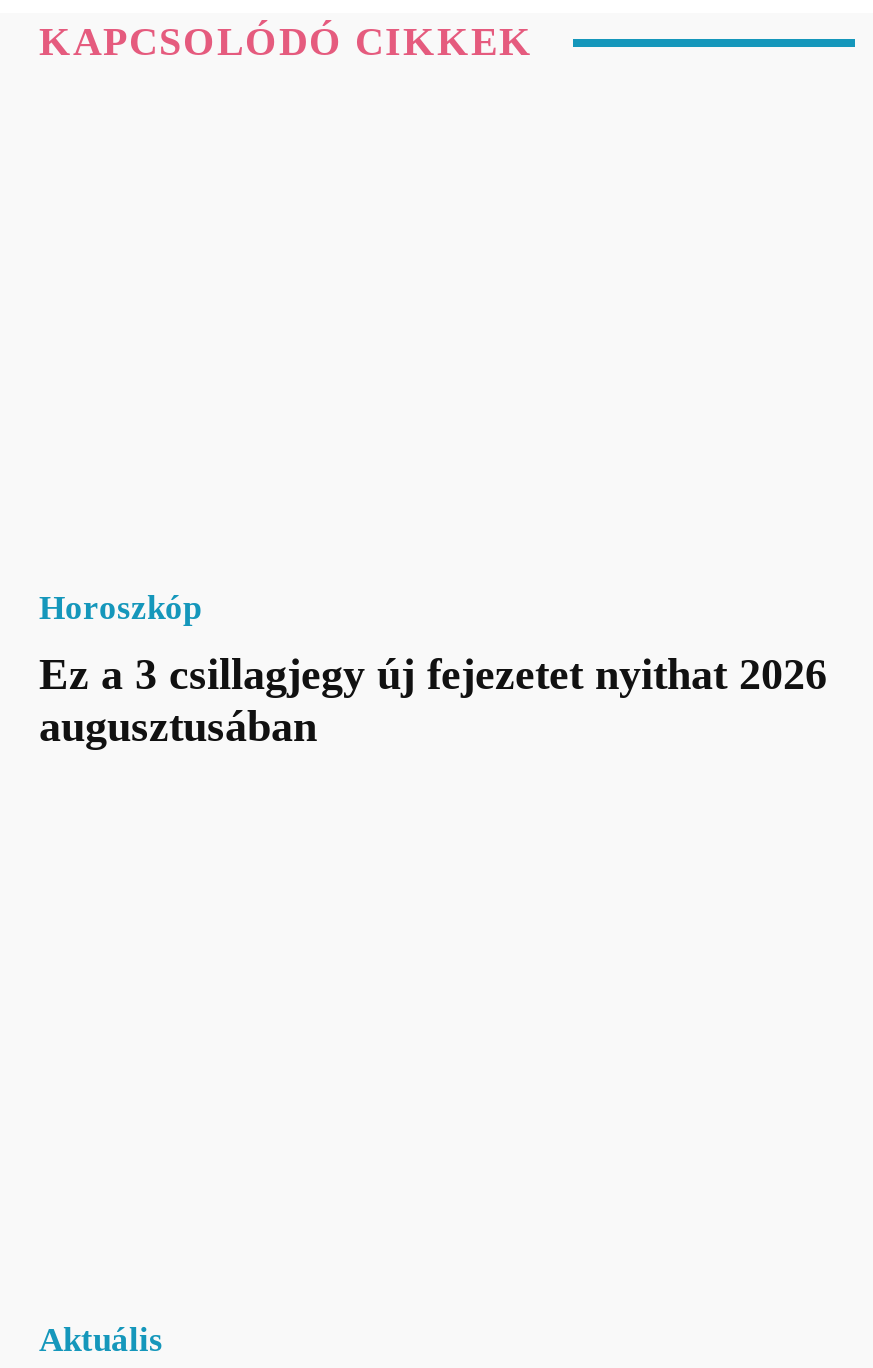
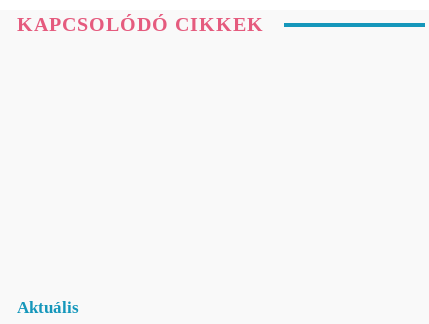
- Horoszkóp
- Ez a 3 csillagjegy új fejezetet nyithat 2026
- augusztusában
